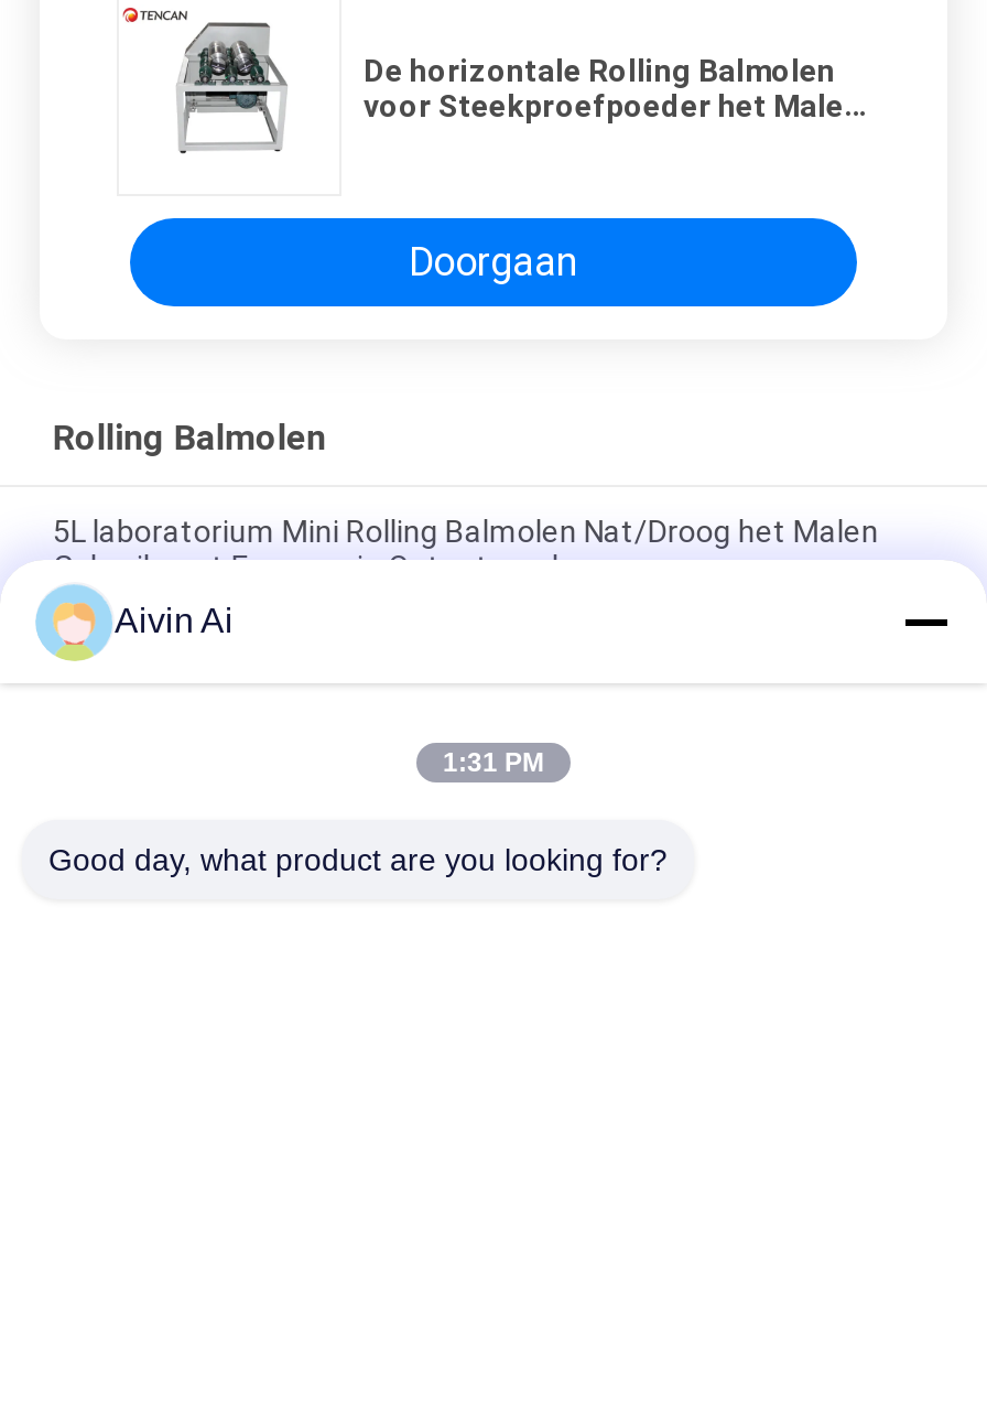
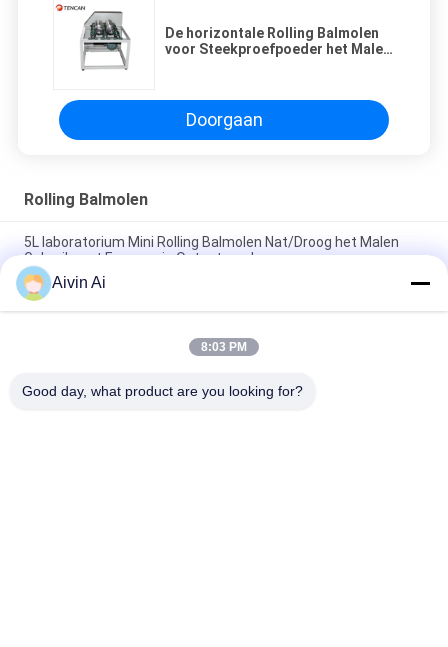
- 1:31 PM
+ 8:03 PM
